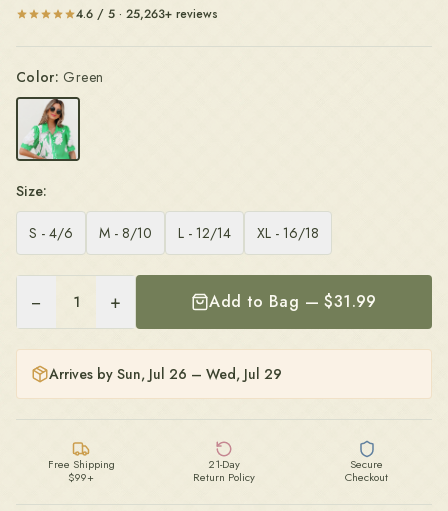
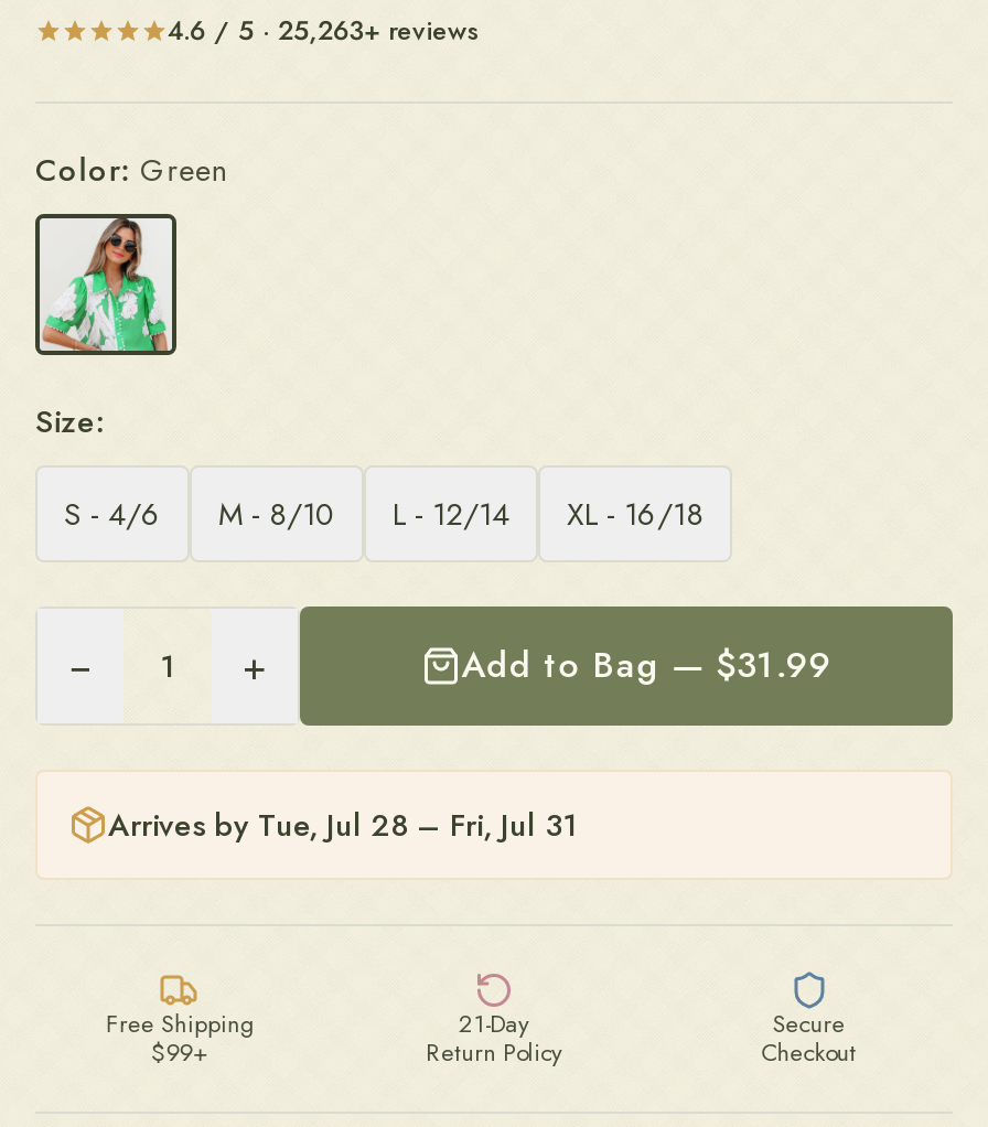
- Arrives by Sun, Jul 26 – Wed, Jul 29
+ Arrives by Tue, Jul 28 – Fri, Jul 31
